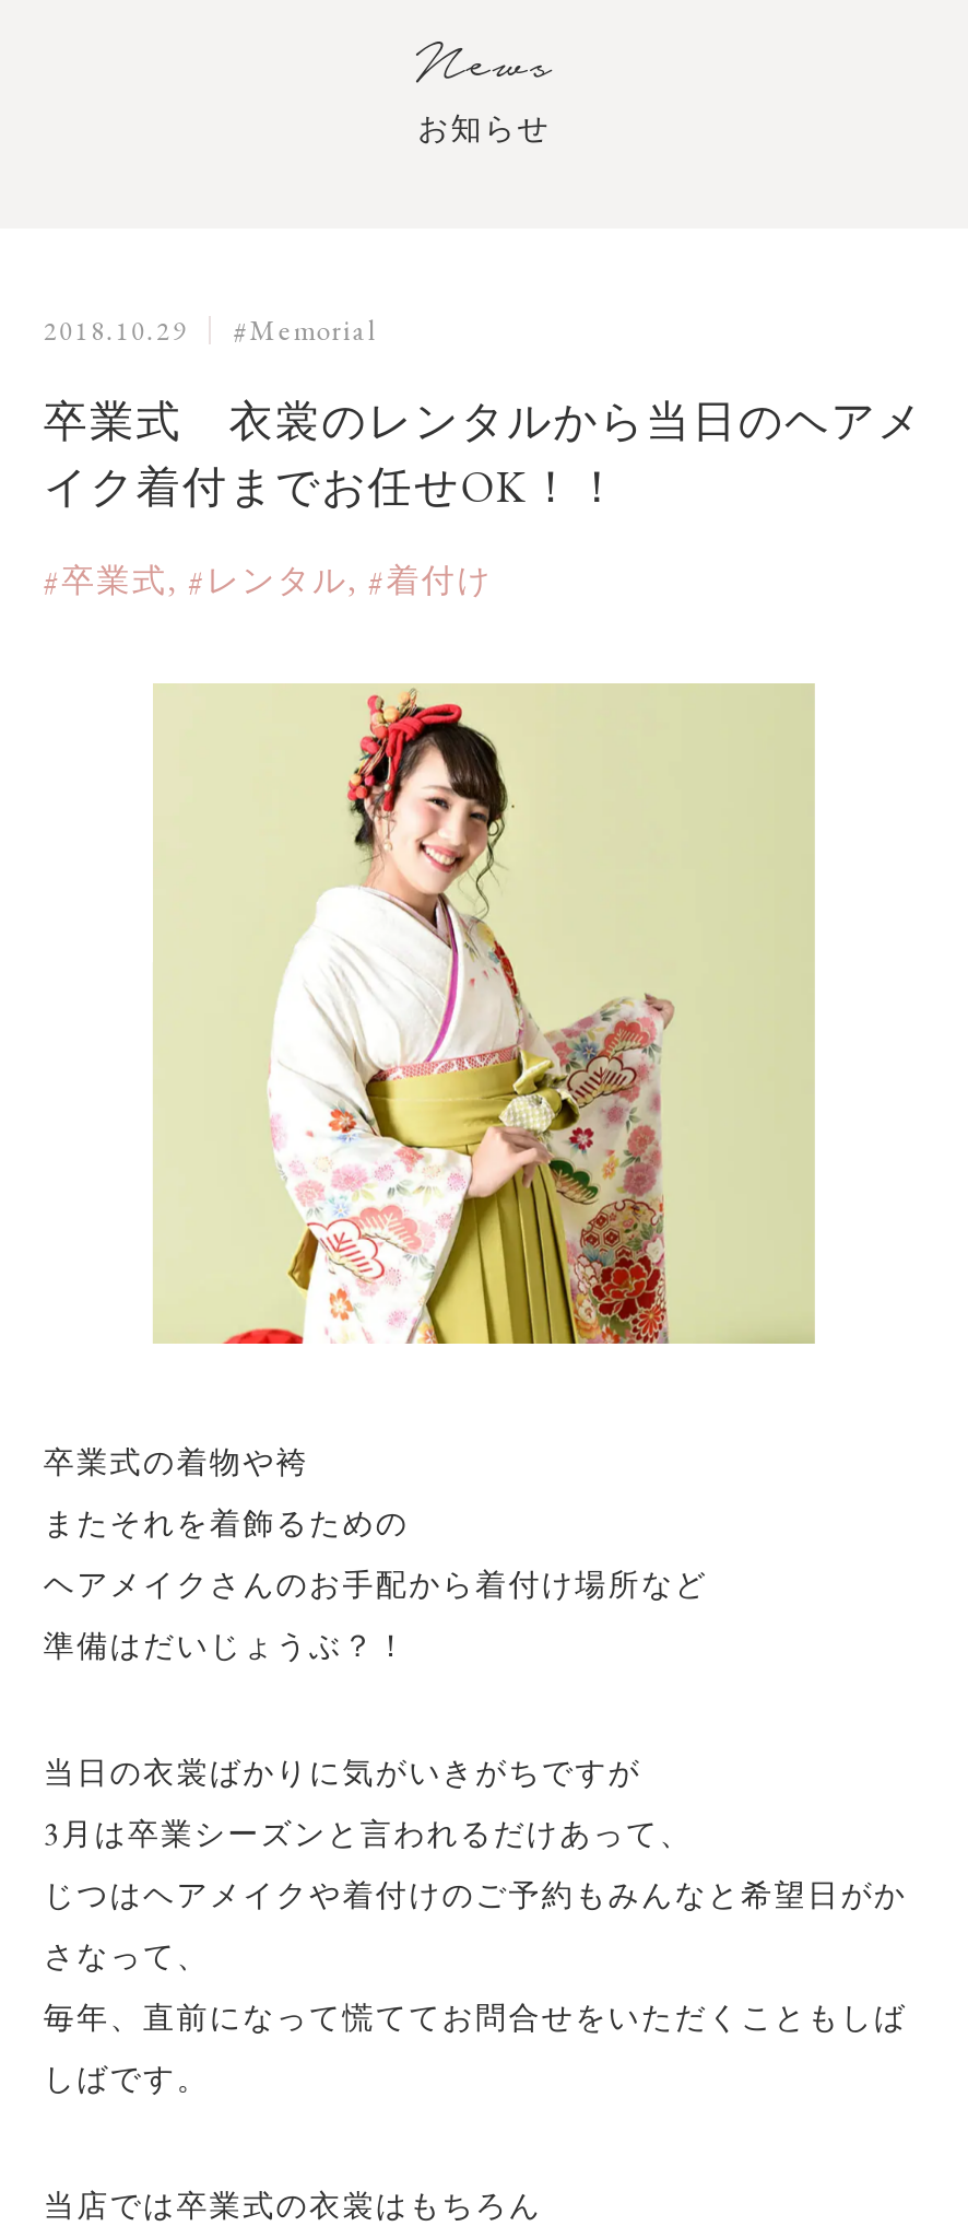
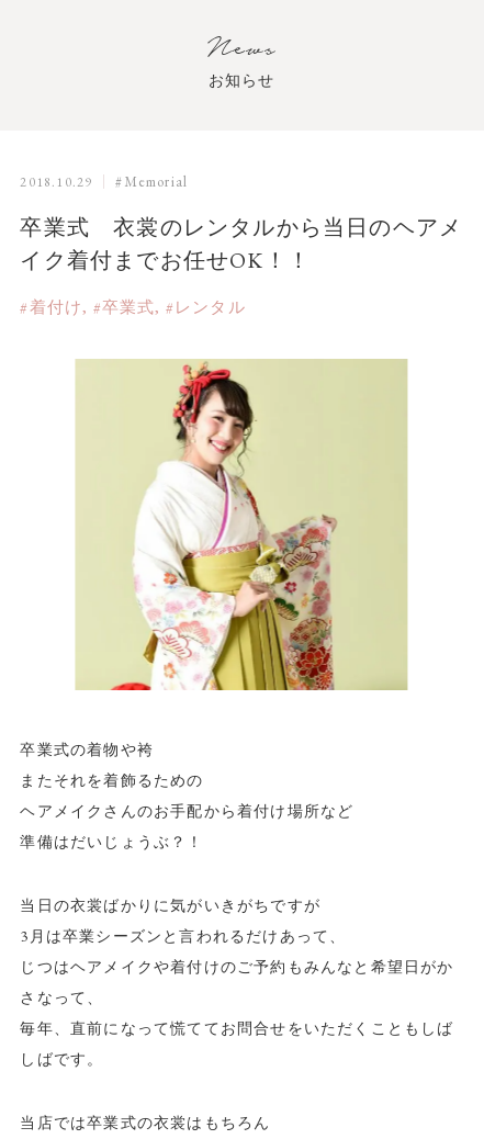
- #卒業式, #レンタル, #着付け
+ #着付け, #卒業式, #レンタル
